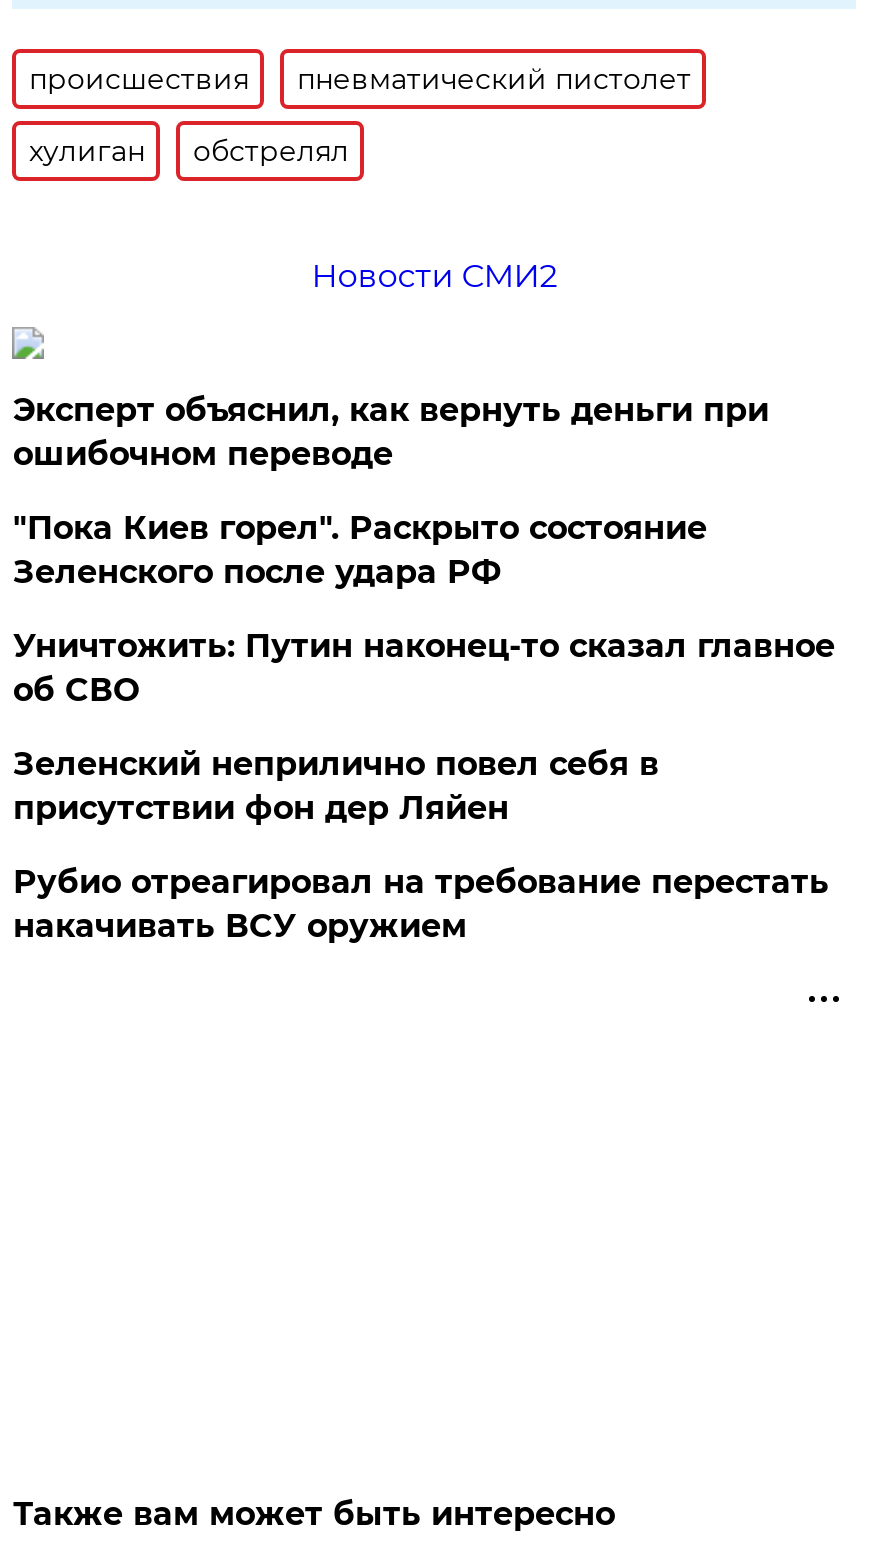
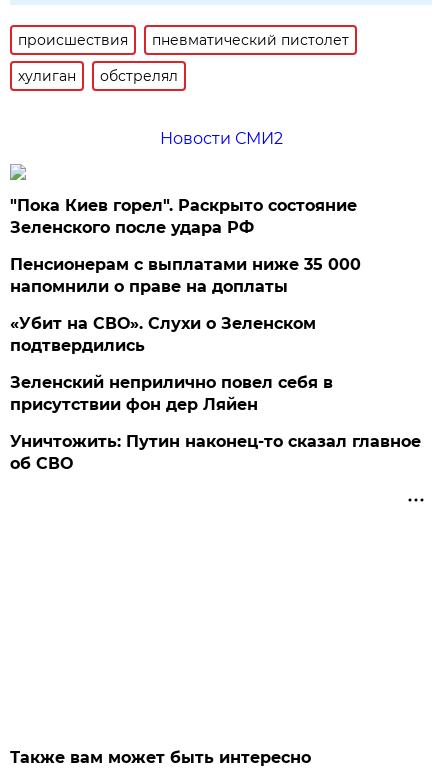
- Эксперт объяснил, как вернуть деньги при
- ошибочном переводе

moved up: "Пока Киев горел". Раскрыто состояние | Зеленского после удара РФ

+ Пенсионерам с выплатами ниже 35 000
+ напомнили о праве на доплаты
+ «Убит на СВО». Слухи о Зеленском
+ подтвердились

moved down: Уничтожить: Путин наконец-то сказал главное | об СВО

- Рубио отреагировал на требование перестать
- накачивать ВСУ оружием
